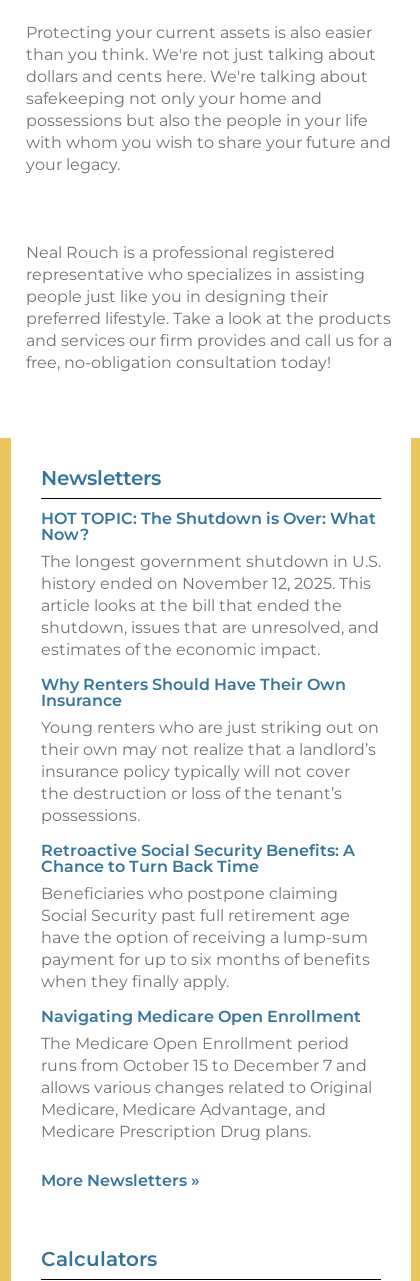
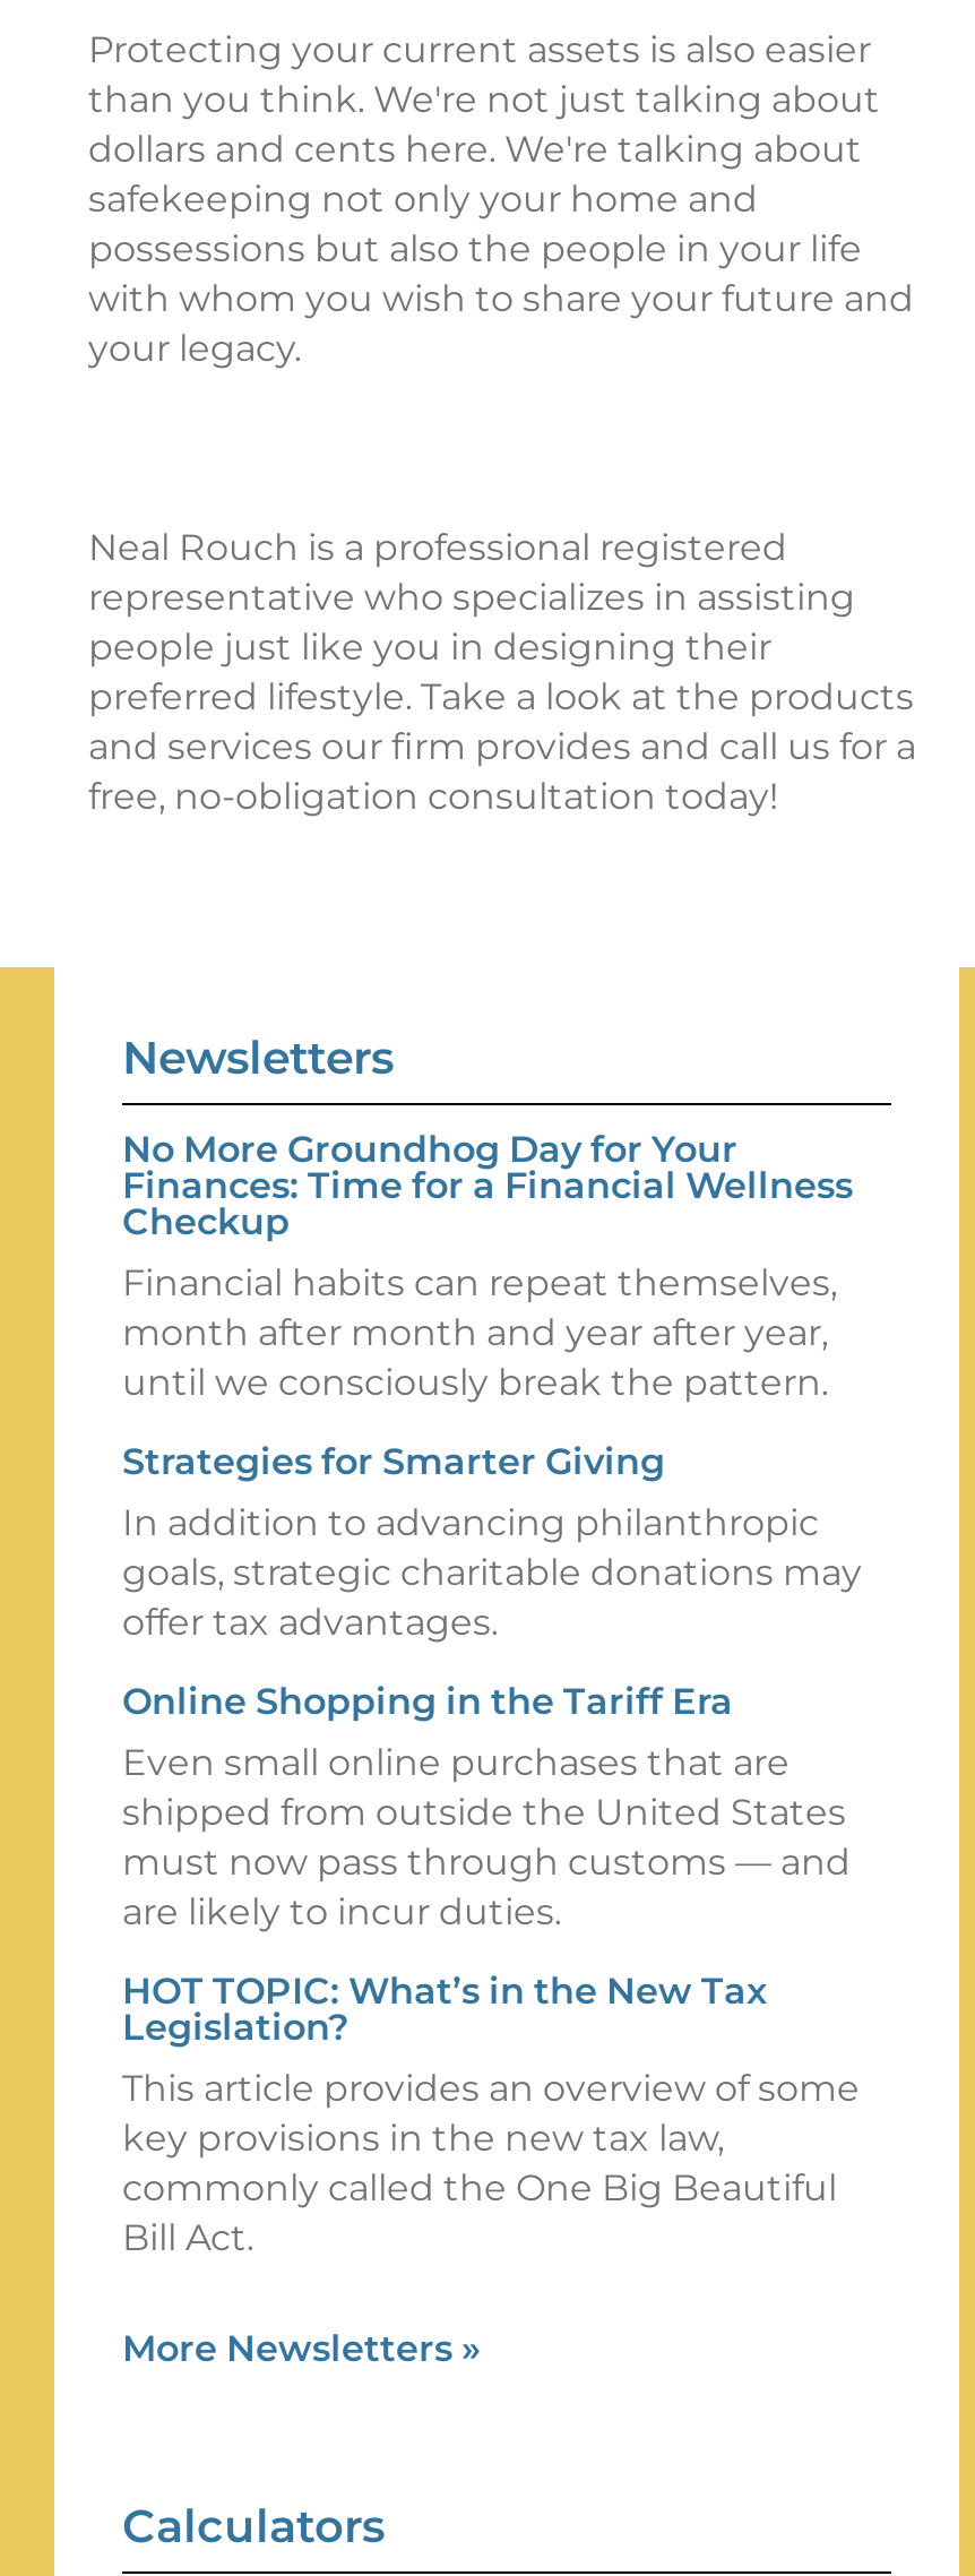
- HOT TOPIC: The Shutdown is Over: What
- Now?
- The longest government shutdown in U.S.
- history ended on November 12, 2025. This
- article looks at the bill that ended the
- shutdown, issues that are unresolved, and
- estimates of the economic impact.
+ No More Groundhog Day for Your
+ Finances: Time for a Financial Wellness
+ Checkup
+ Financial habits can repeat themselves,
+ month after month and year after year,
+ until we consciously break the pattern.

- Why Renters Should Have Their Own
- Insurance
- Young renters who are just striking out on
- their own may not realize that a landlord’s
- insurance policy typically will not cover
- the destruction or loss of the tenant’s
- possessions.
+ Strategies for Smarter Giving
+ In addition to advancing philanthropic
+ goals, strategic charitable donations may
+ offer tax advantages.

- Retroactive Social Security Benefits: A
- Chance to Turn Back Time
- Beneficiaries who postpone claiming
- Social Security past full retirement age
- have the option of receiving a lump-sum
- payment for up to six months of benefits
- when they finally apply.
+ Online Shopping in the Tariff Era
+ Even small online purchases that are
+ shipped from outside the United States
+ must now pass through customs — and
+ are likely to incur duties.

- Navigating Medicare Open Enrollment
- The Medicare Open Enrollment period
- runs from October 15 to December 7 and
- allows various changes related to Original
- Medicare, Medicare Advantage, and
- Medicare Prescription Drug plans.
+ HOT TOPIC: What’s in the New Tax
+ Legislation?
+ This article provides an overview of some
+ key provisions in the new tax law,
+ commonly called the One Big Beautiful
+ Bill Act.
